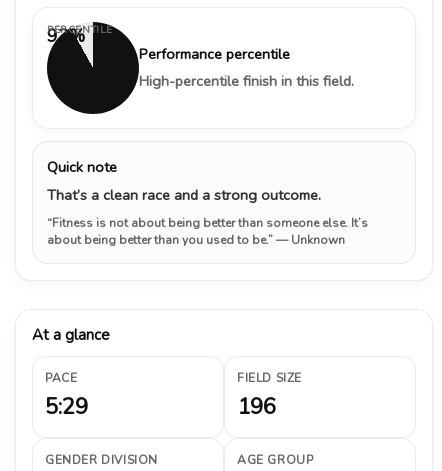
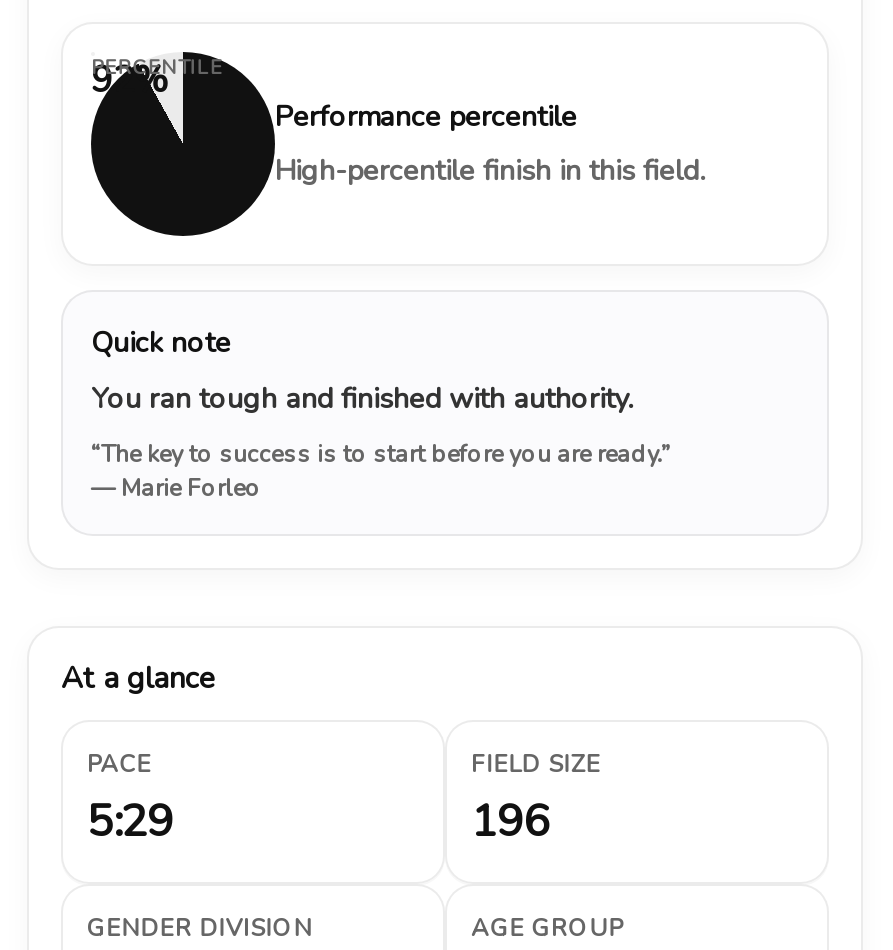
- That’s a clean race and a strong outcome.
+ You ran tough and finished with authority.

- “Fitness is not about being better than someone else. It’s
- about being better than you used to be.” — Unknown
+ “The key to success is to start before you are ready.”
+ — Marie Forleo
